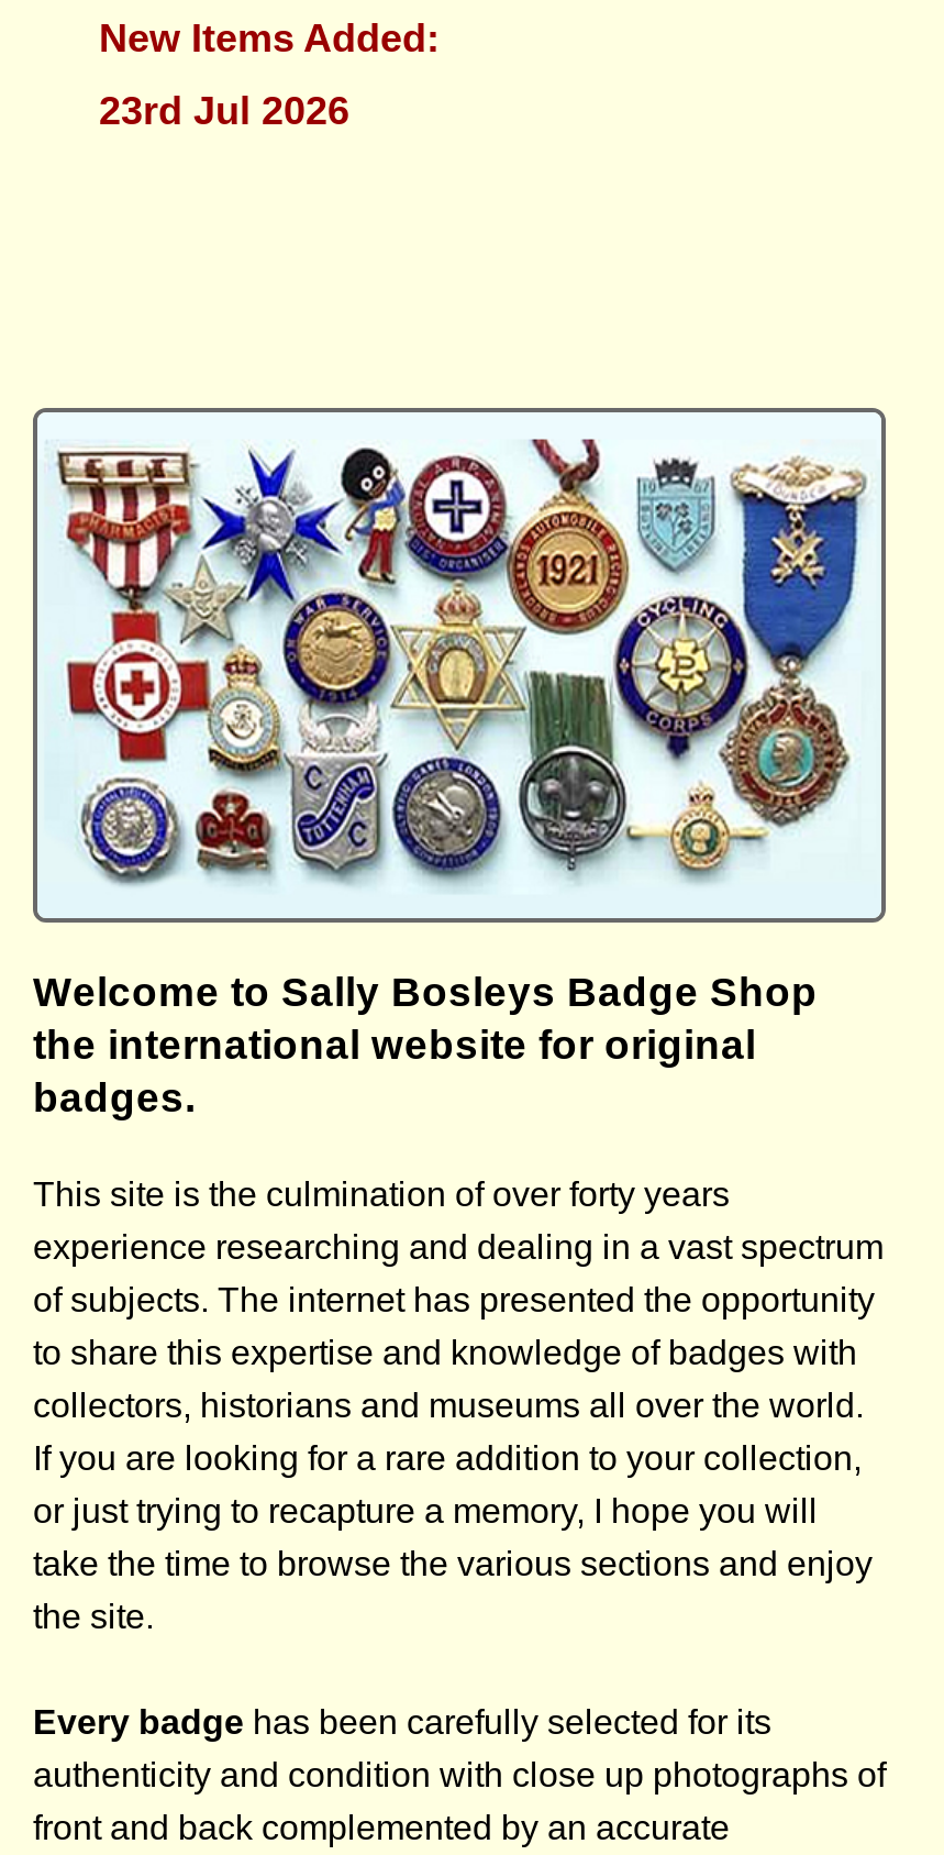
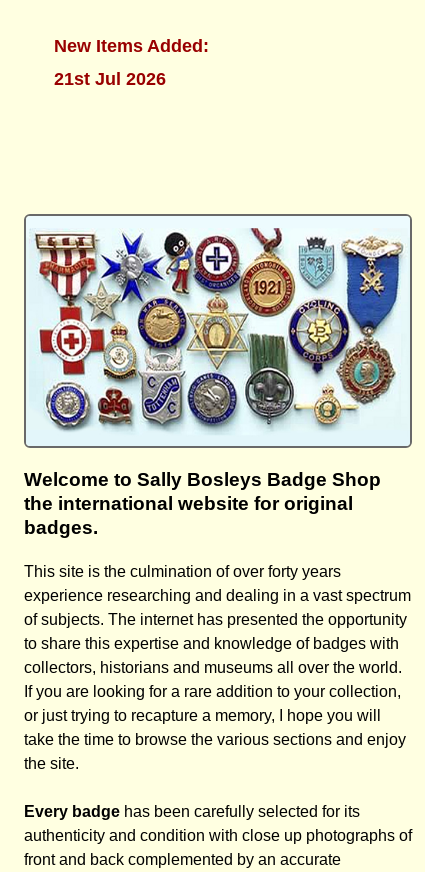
- 23rd Jul 2026
+ 21st Jul 2026
